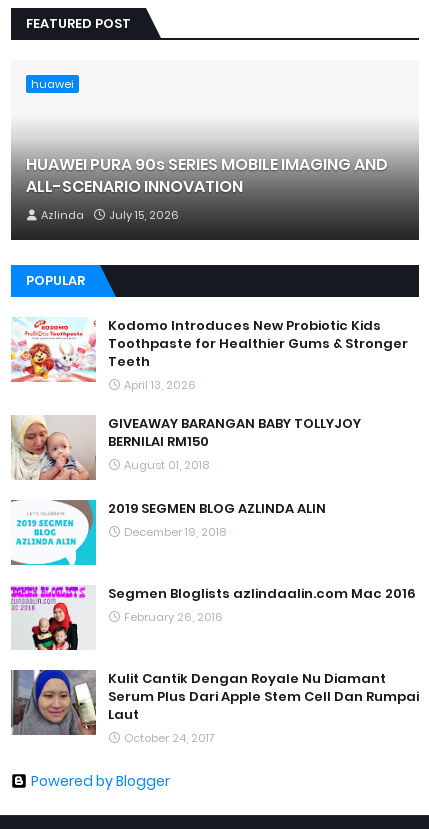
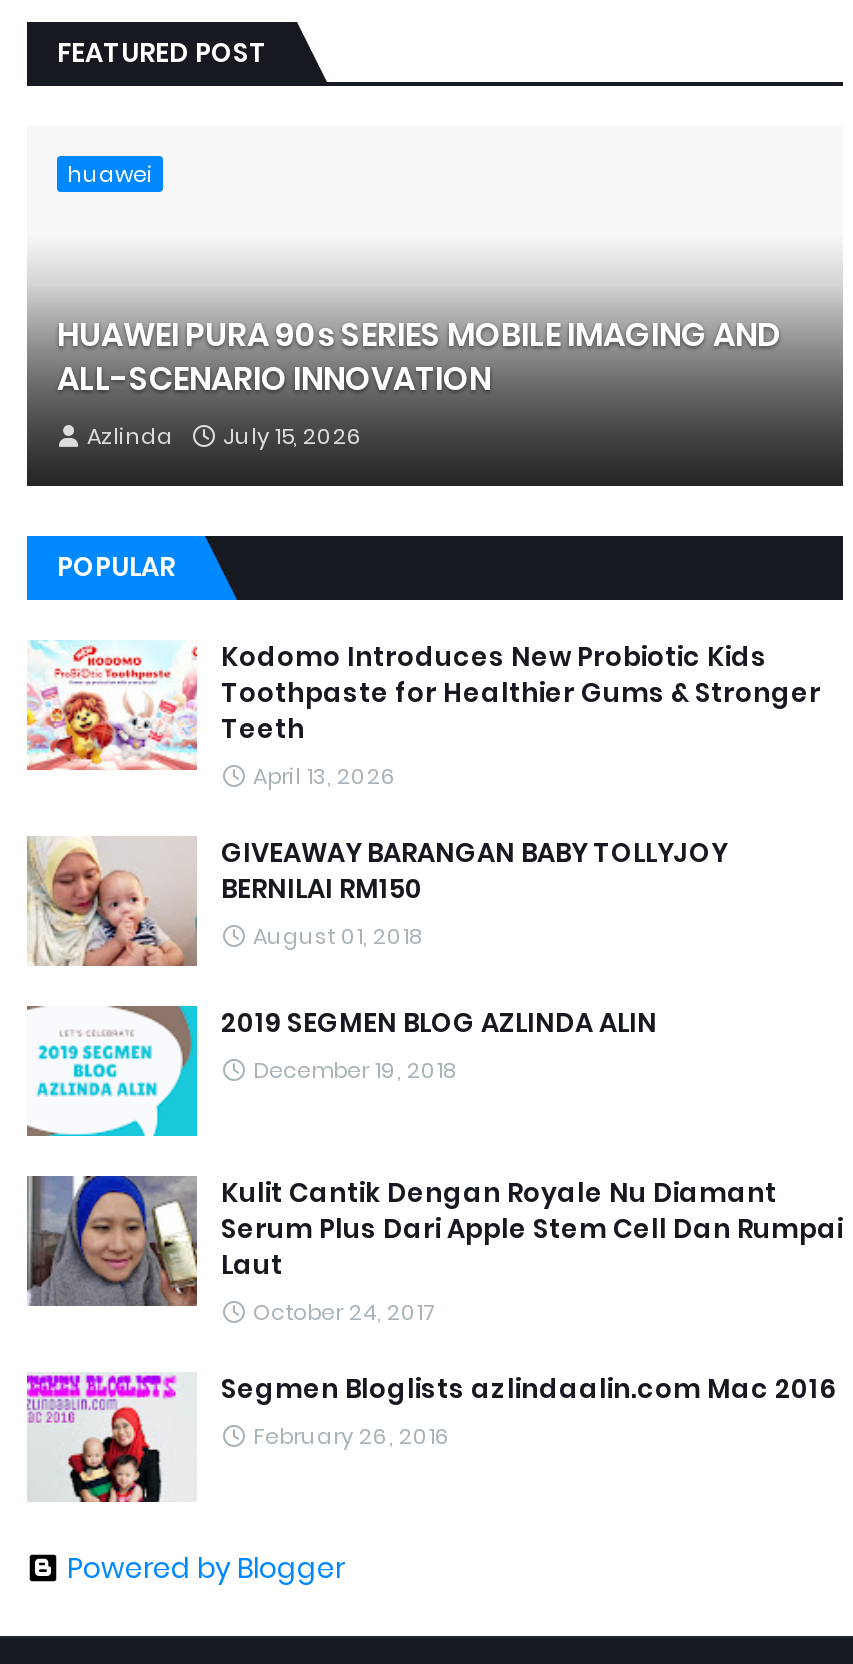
moved down: [image] | Segmen Bloglists azlindaalin.com Mac 2016 | February 26, 2016

moved up: [image] | Kulit Cantik Dengan Royale Nu Diamant | Serum Plus Dari Apple Stem Cell Dan Rumpai | Laut | October 24, 2017
